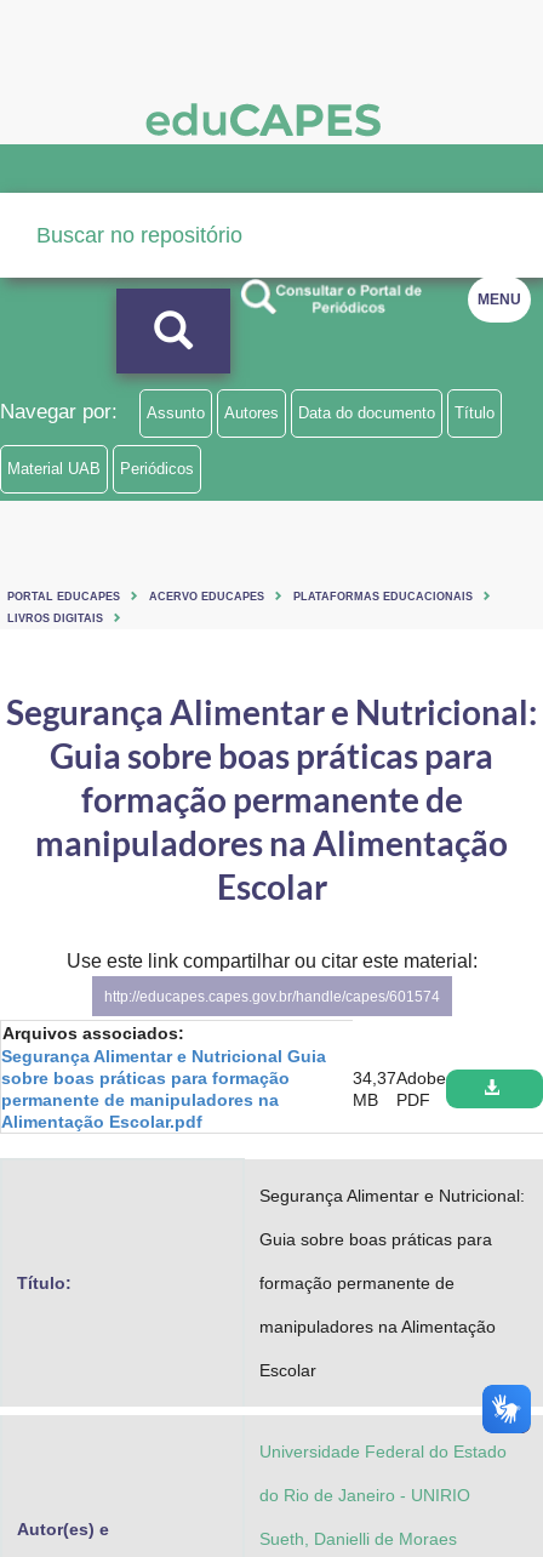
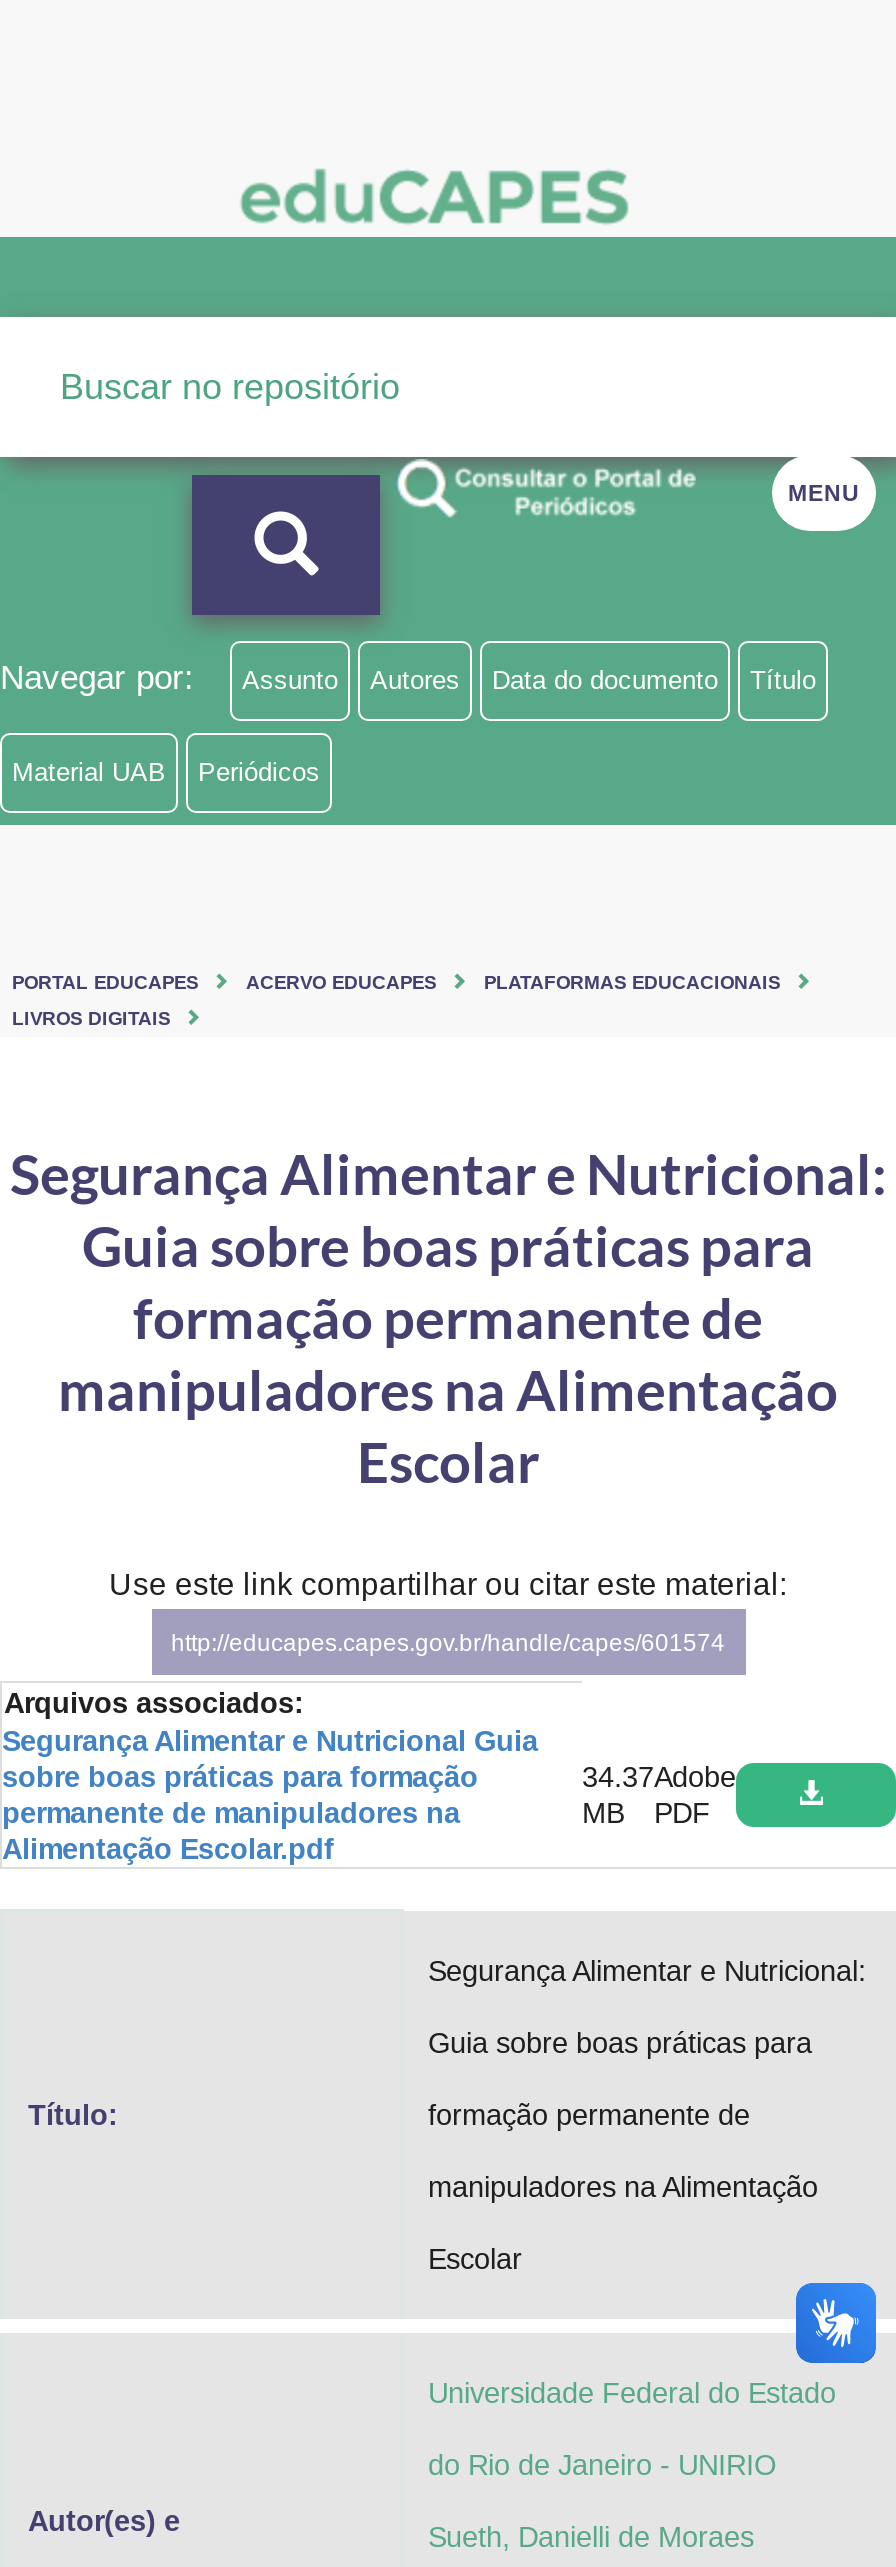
- 34,37 Adobe
+ 34.37 Adobe
